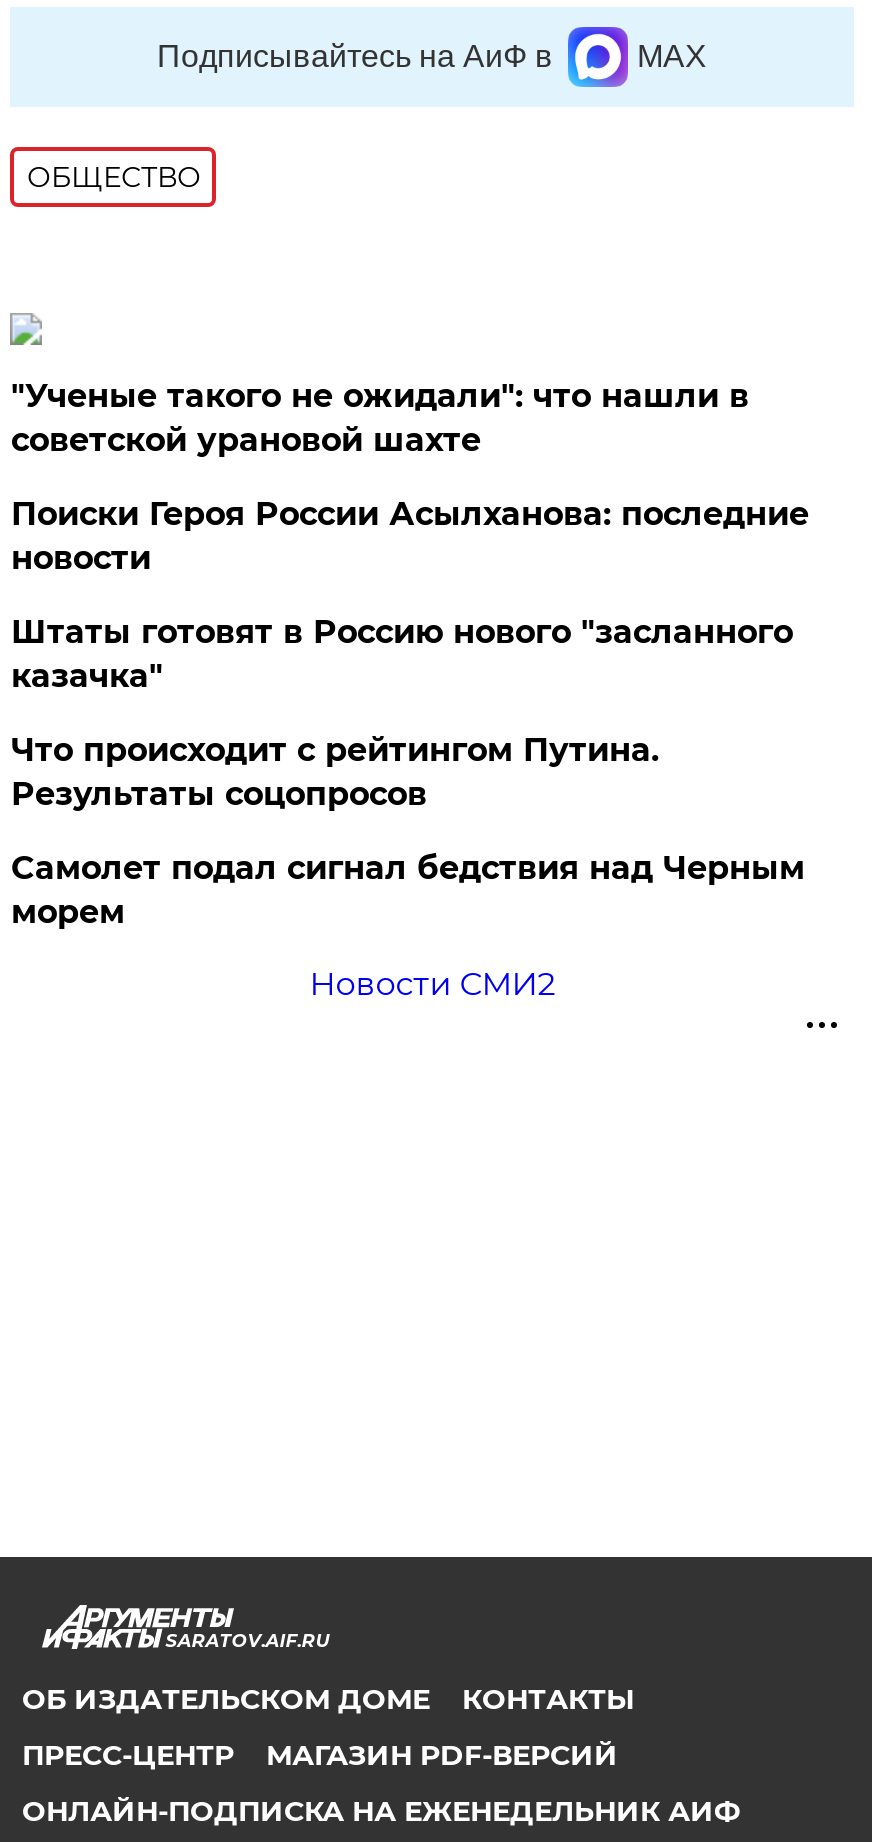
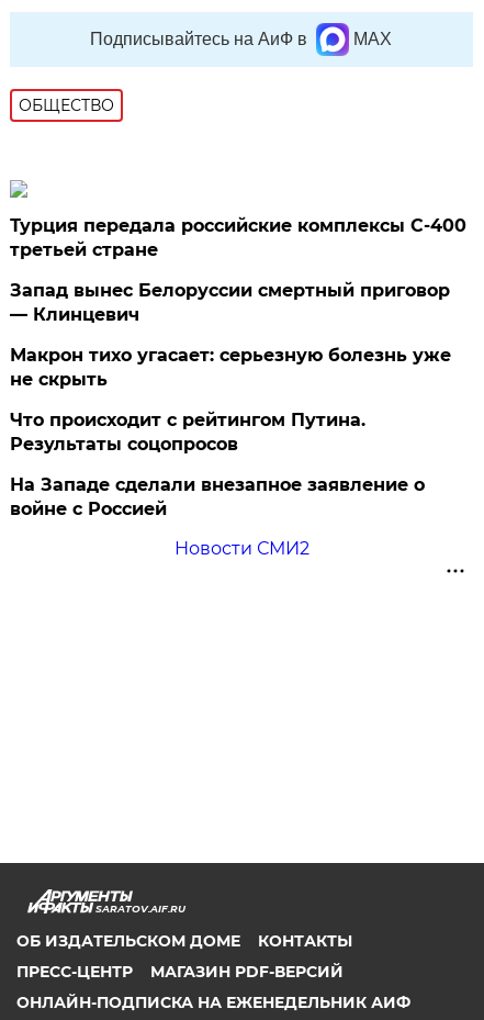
- "Ученые такого не ожидали": что нашли в
- советской урановой шахте
+ Турция передала российские комплексы С-400
+ третьей стране

- Поиски Героя России Асылханова: последние
- новости
+ Запад вынес Белоруссии смертный приговор
+ — Клинцевич

- Штаты готовят в Россию нового "засланного
- казачка"
+ Макрон тихо угасает: серьезную болезнь уже
+ не скрыть

- Самолет подал сигнал бедствия над Черным
- морем
+ На Западе сделали внезапное заявление о
+ войне с Россией
